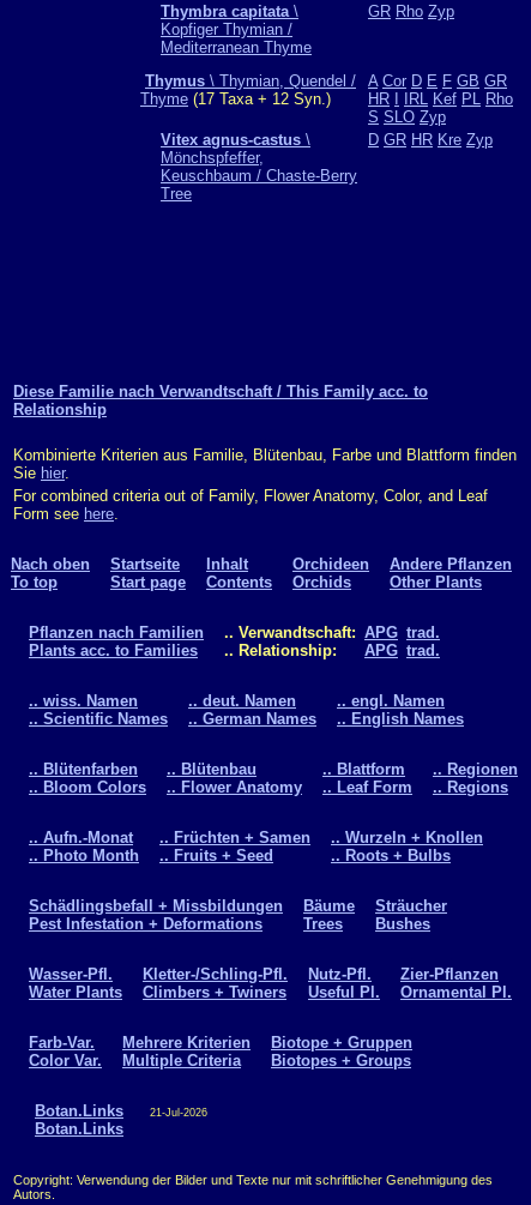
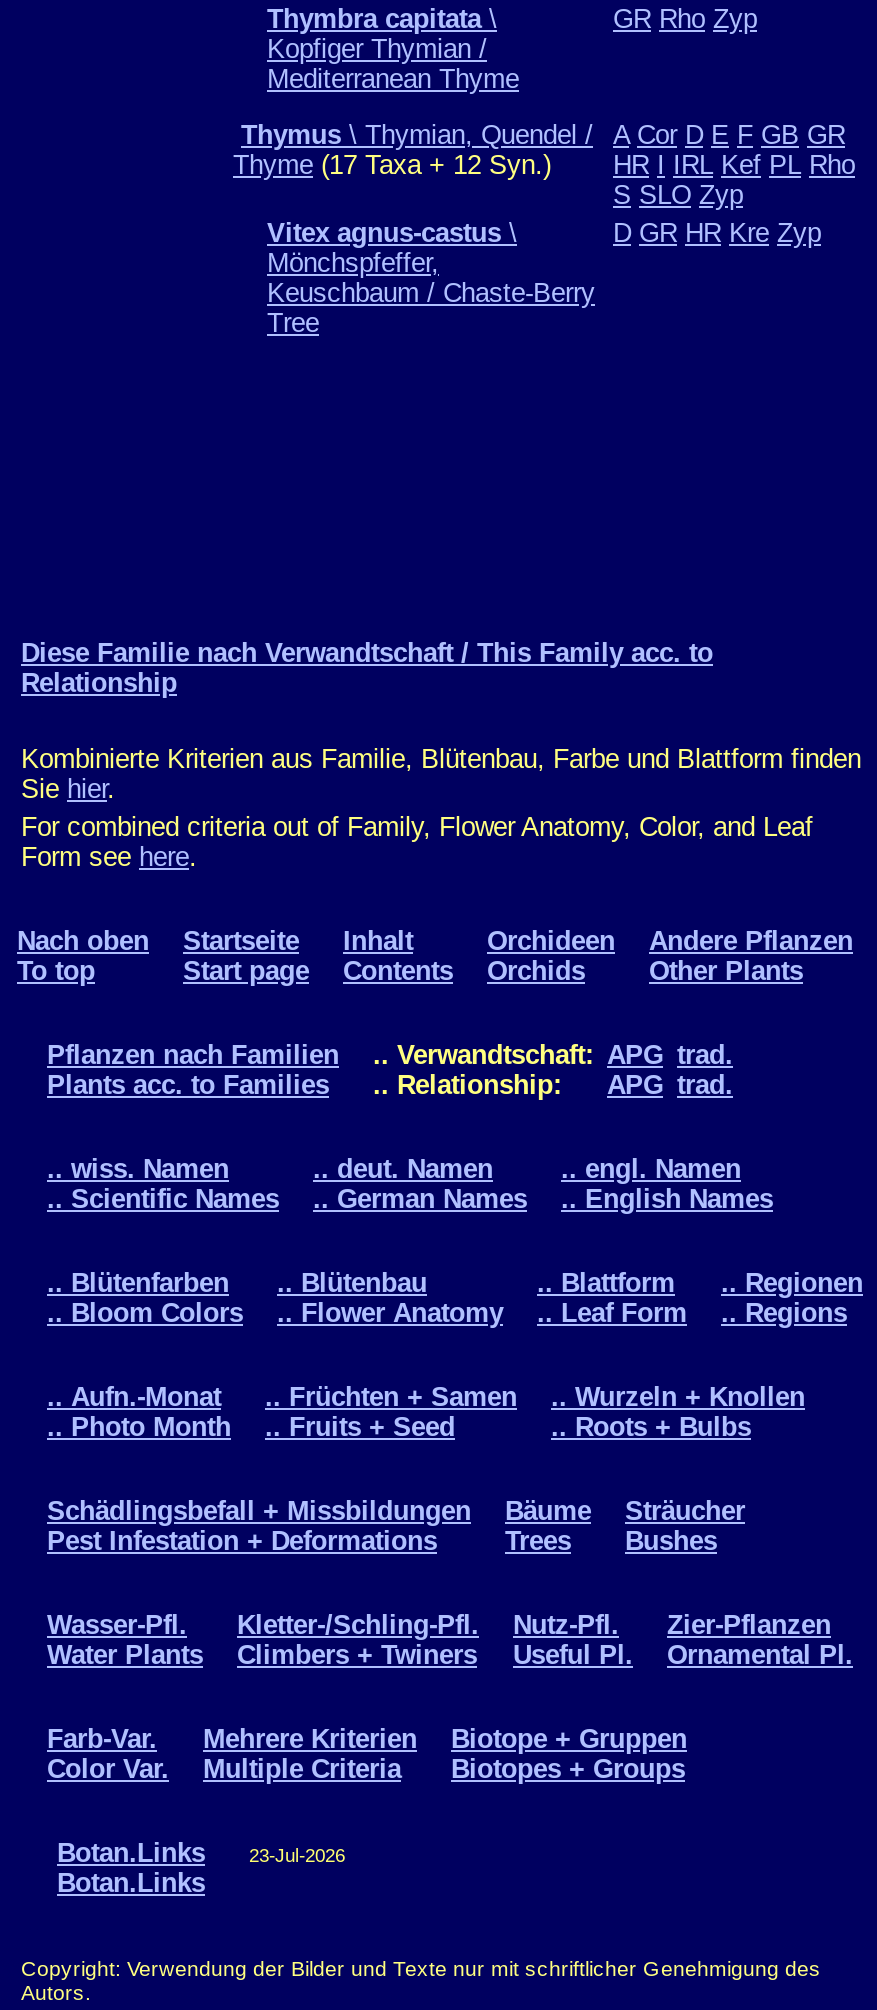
- 21-Jul-2026
+ 23-Jul-2026
